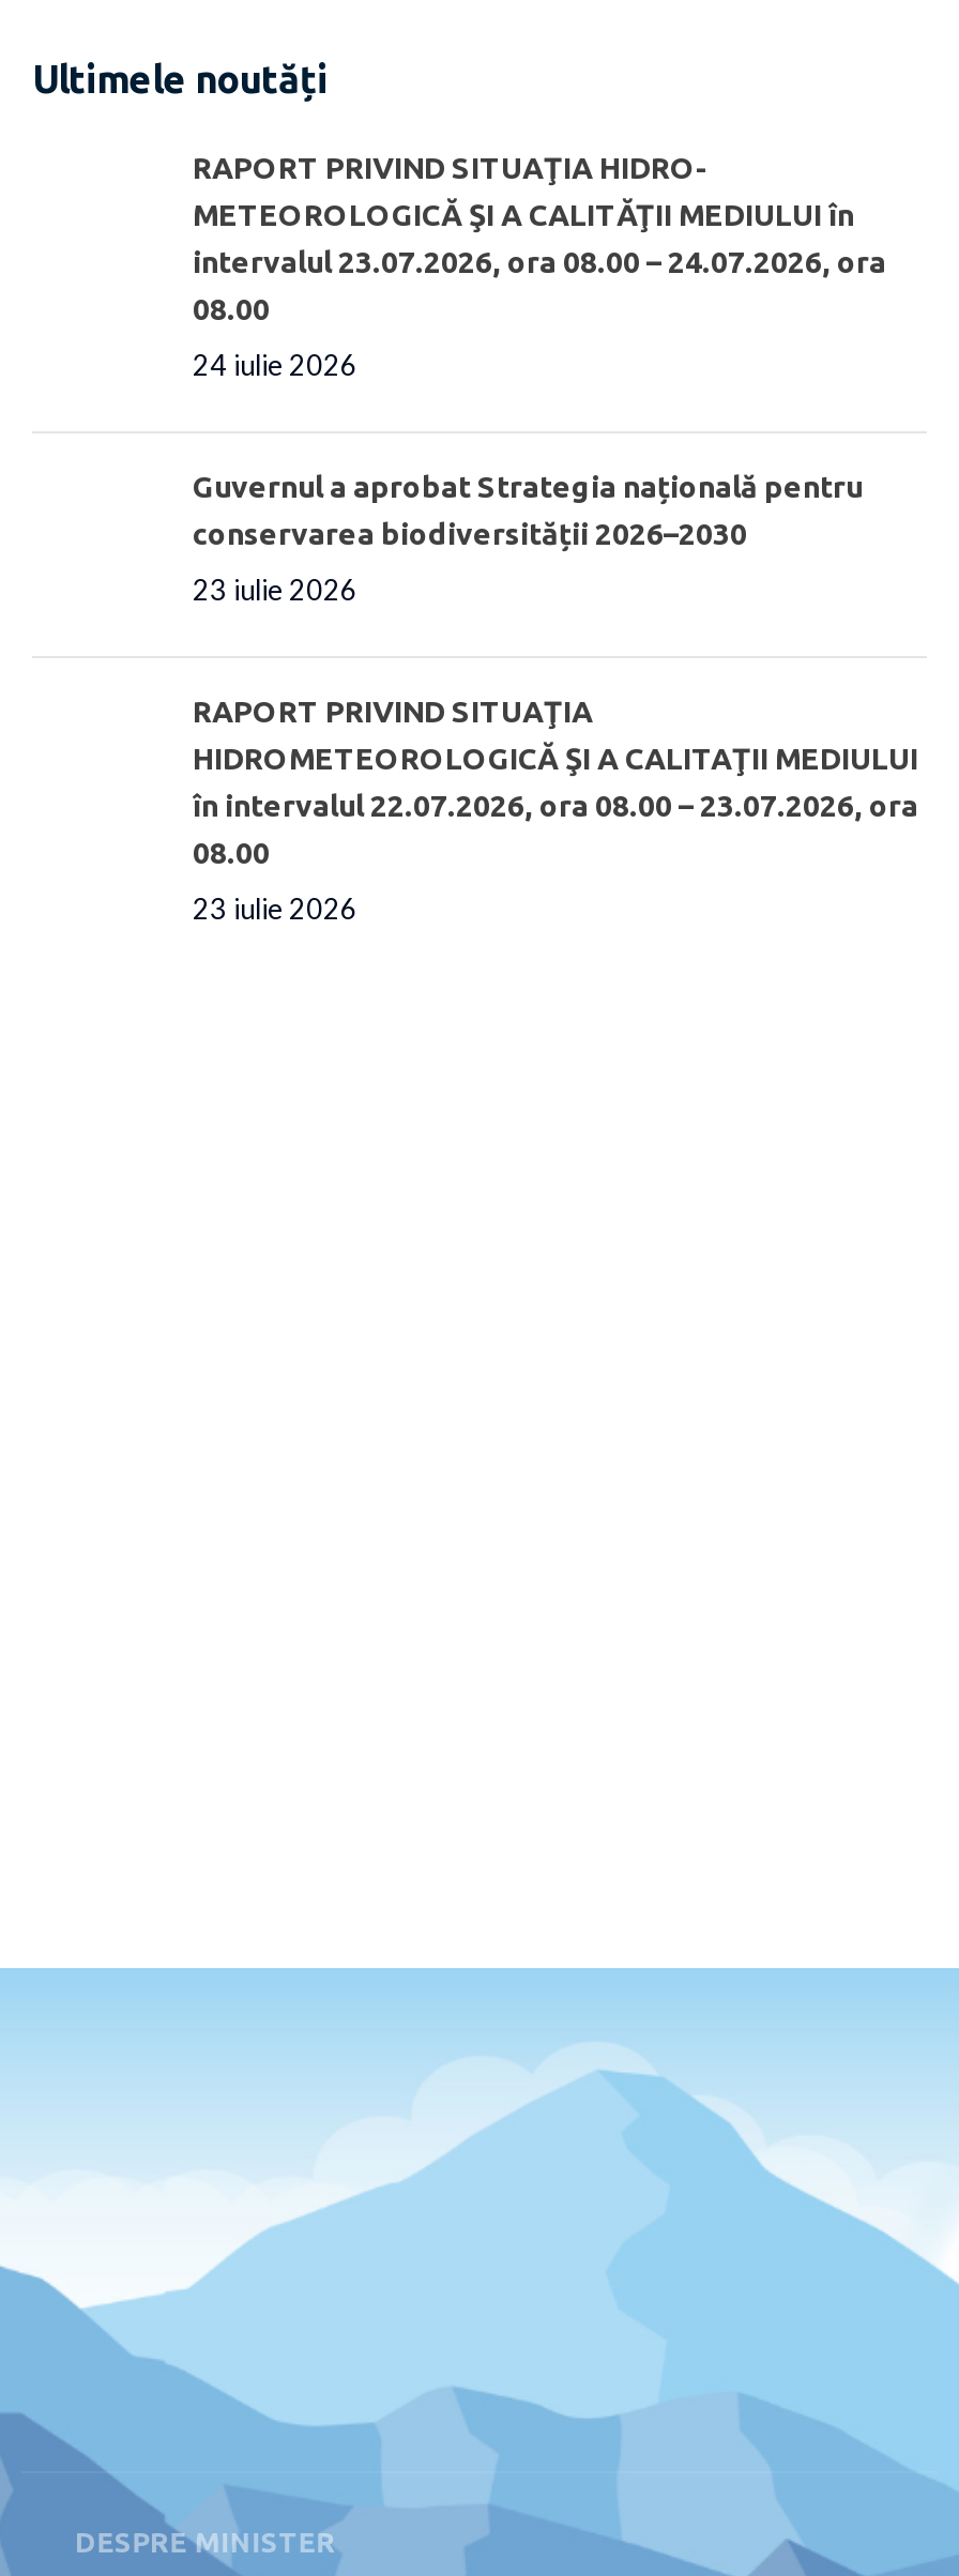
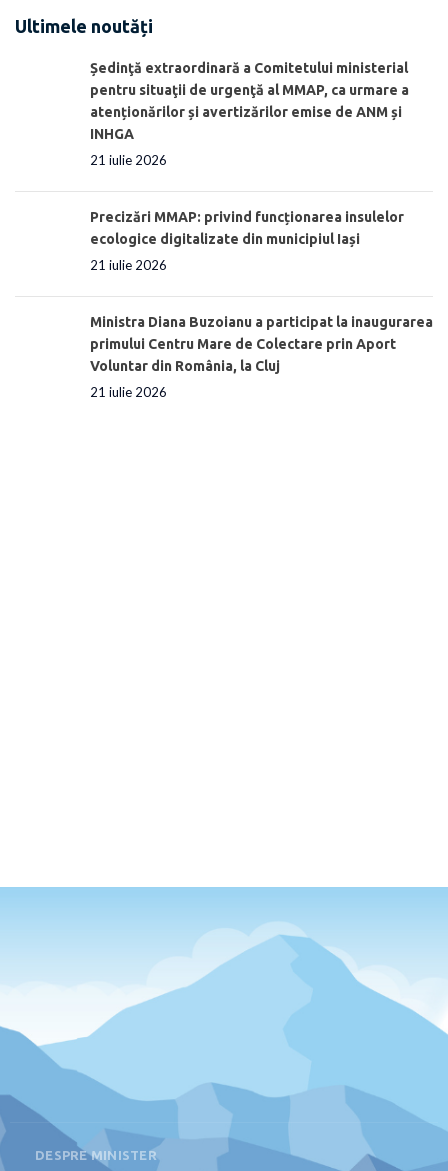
- RAPORT PRIVIND SITUAŢIA HIDRO-
- METEOROLOGICĂ ŞI A CALITĂŢII MEDIULUI în
- intervalul 23.07.2026, ora 08.00 – 24.07.2026, ora
- 08.00
+ Ședinţă extraordinară a Comitetului ministerial
+ pentru situaţii de urgenţă al MMAP, ca urmare a
+ atenționărilor și avertizărilor emise de ANM și
+ INHGA

- 24 iulie 2026
+ 21 iulie 2026

- Guvernul a aprobat Strategia națională pentru
- conservarea biodiversității 2026–2030
+ Precizări MMAP: privind funcționarea insulelor
+ ecologice digitalizate din municipiul Iași

- 23 iulie 2026
+ 21 iulie 2026

- RAPORT PRIVIND SITUAŢIA
- HIDROMETEOROLOGICĂ ŞI A CALITAŢII MEDIULUI
- în intervalul 22.07.2026, ora 08.00 – 23.07.2026, ora
- 08.00
+ Ministra Diana Buzoianu a participat la inaugurarea
+ primului Centru Mare de Colectare prin Aport
+ Voluntar din România, la Cluj

- 23 iulie 2026
+ 21 iulie 2026
